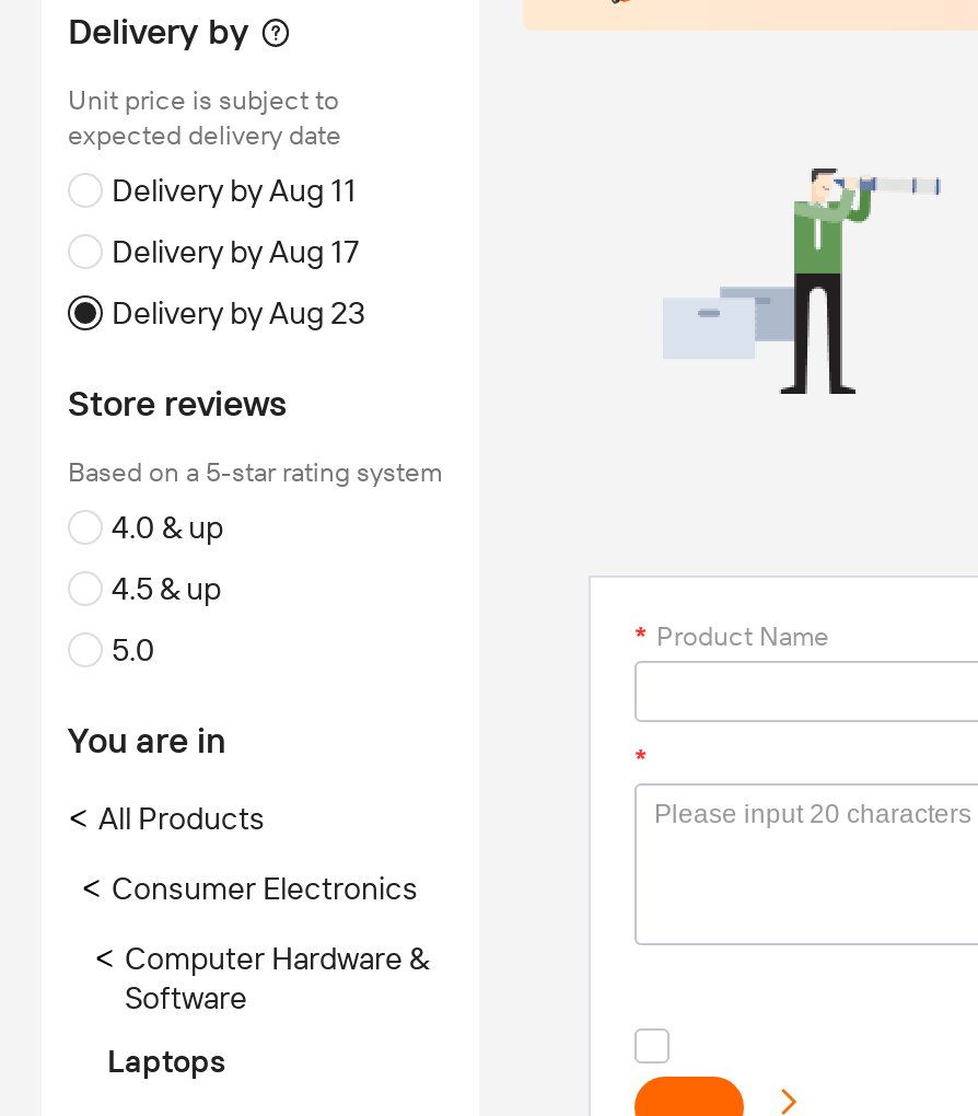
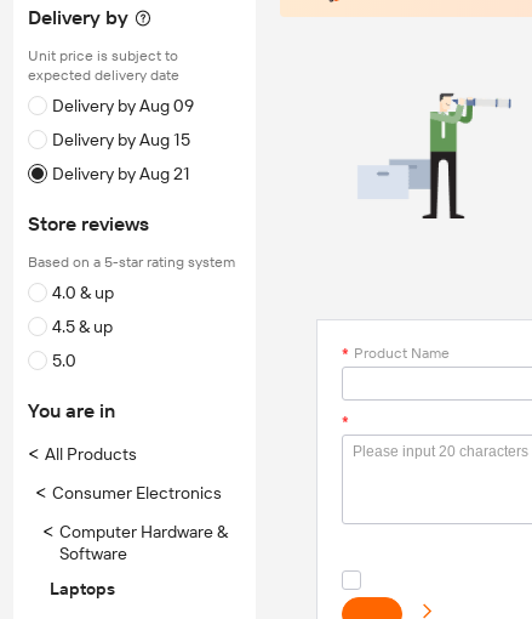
- Delivery by Aug 11
+ Delivery by Aug 09

- Delivery by Aug 17
+ Delivery by Aug 15

- Delivery by Aug 23
+ Delivery by Aug 21
